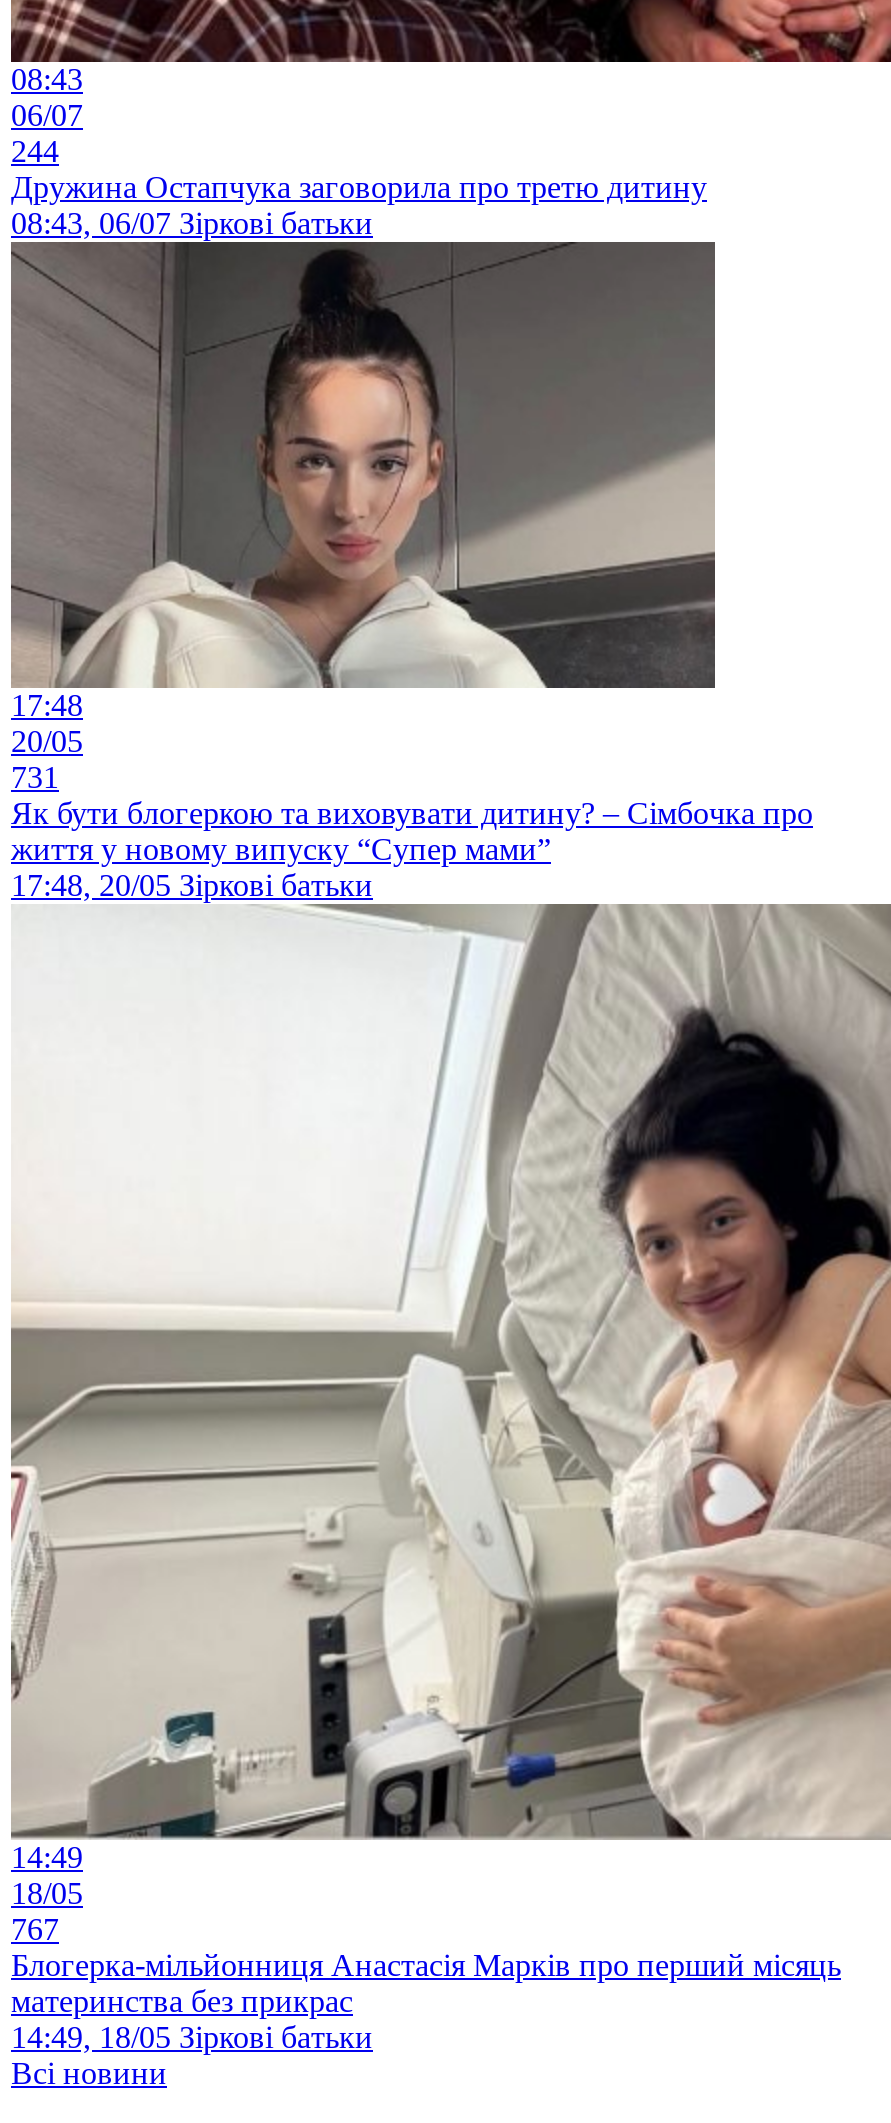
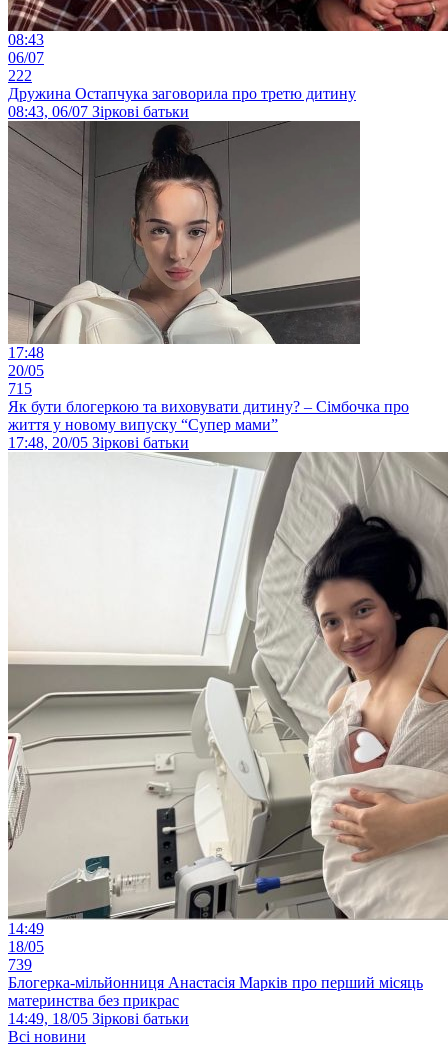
- 244
+ 222

- 731
+ 715

- 767
+ 739
